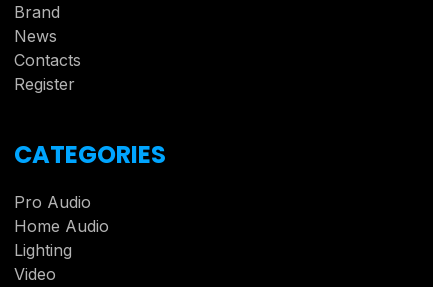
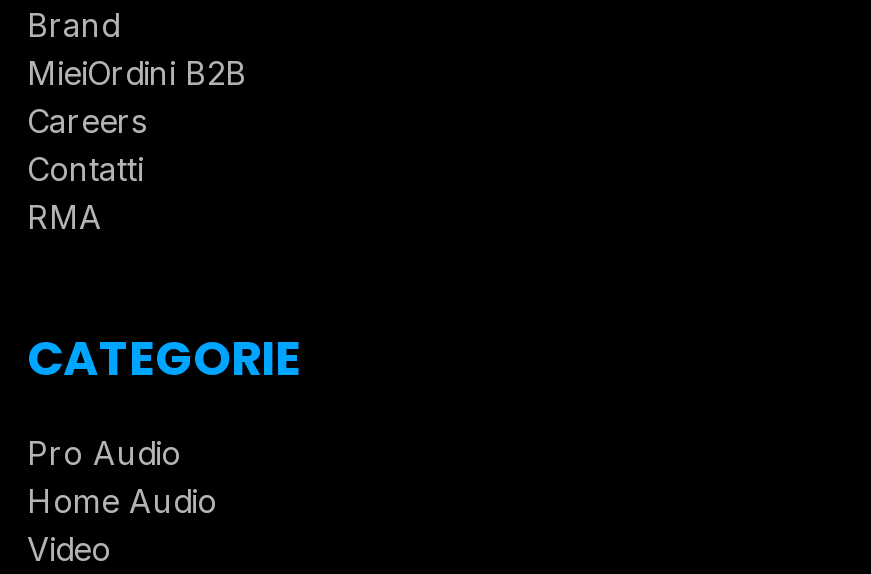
- News
- Contacts
- Register
+ MieiOrdini B2B
+ Careers
+ Contatti
+ RMA

- CATEGORIES
+ CATEGORIE

moved down: Pro Audio | Home Audio

- Lighting
